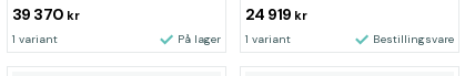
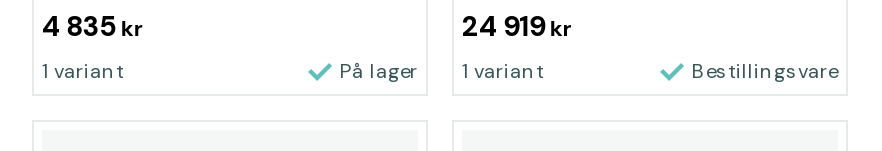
- 39 370 kr
+ 4 835 kr
